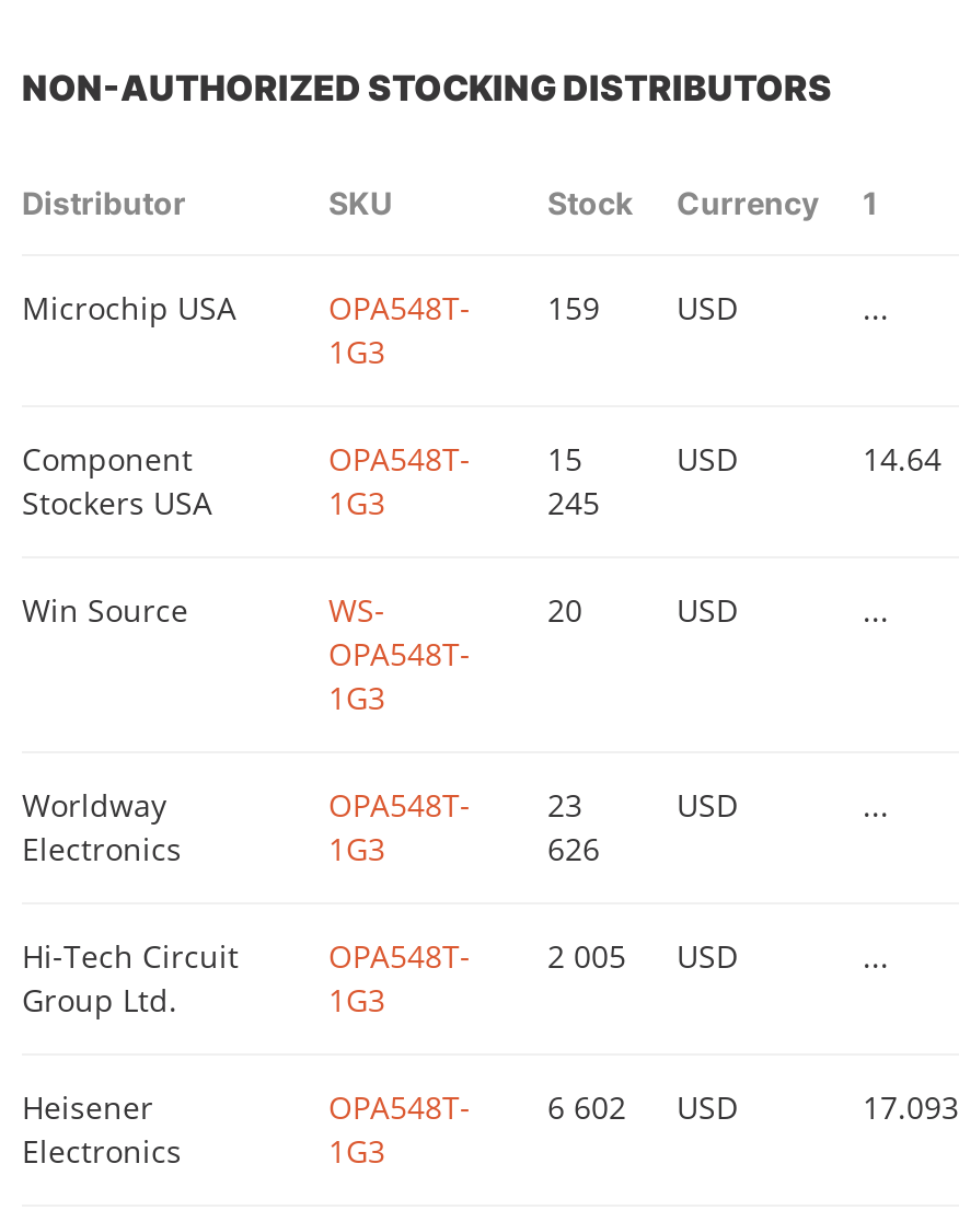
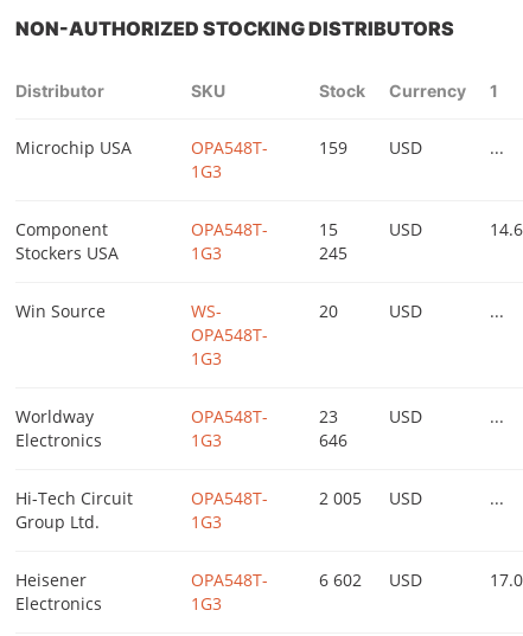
- 626
+ 646
